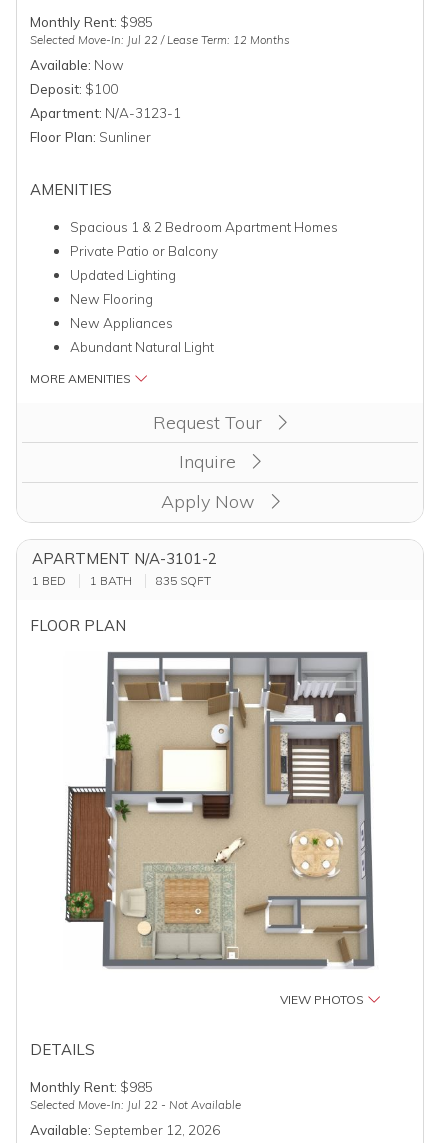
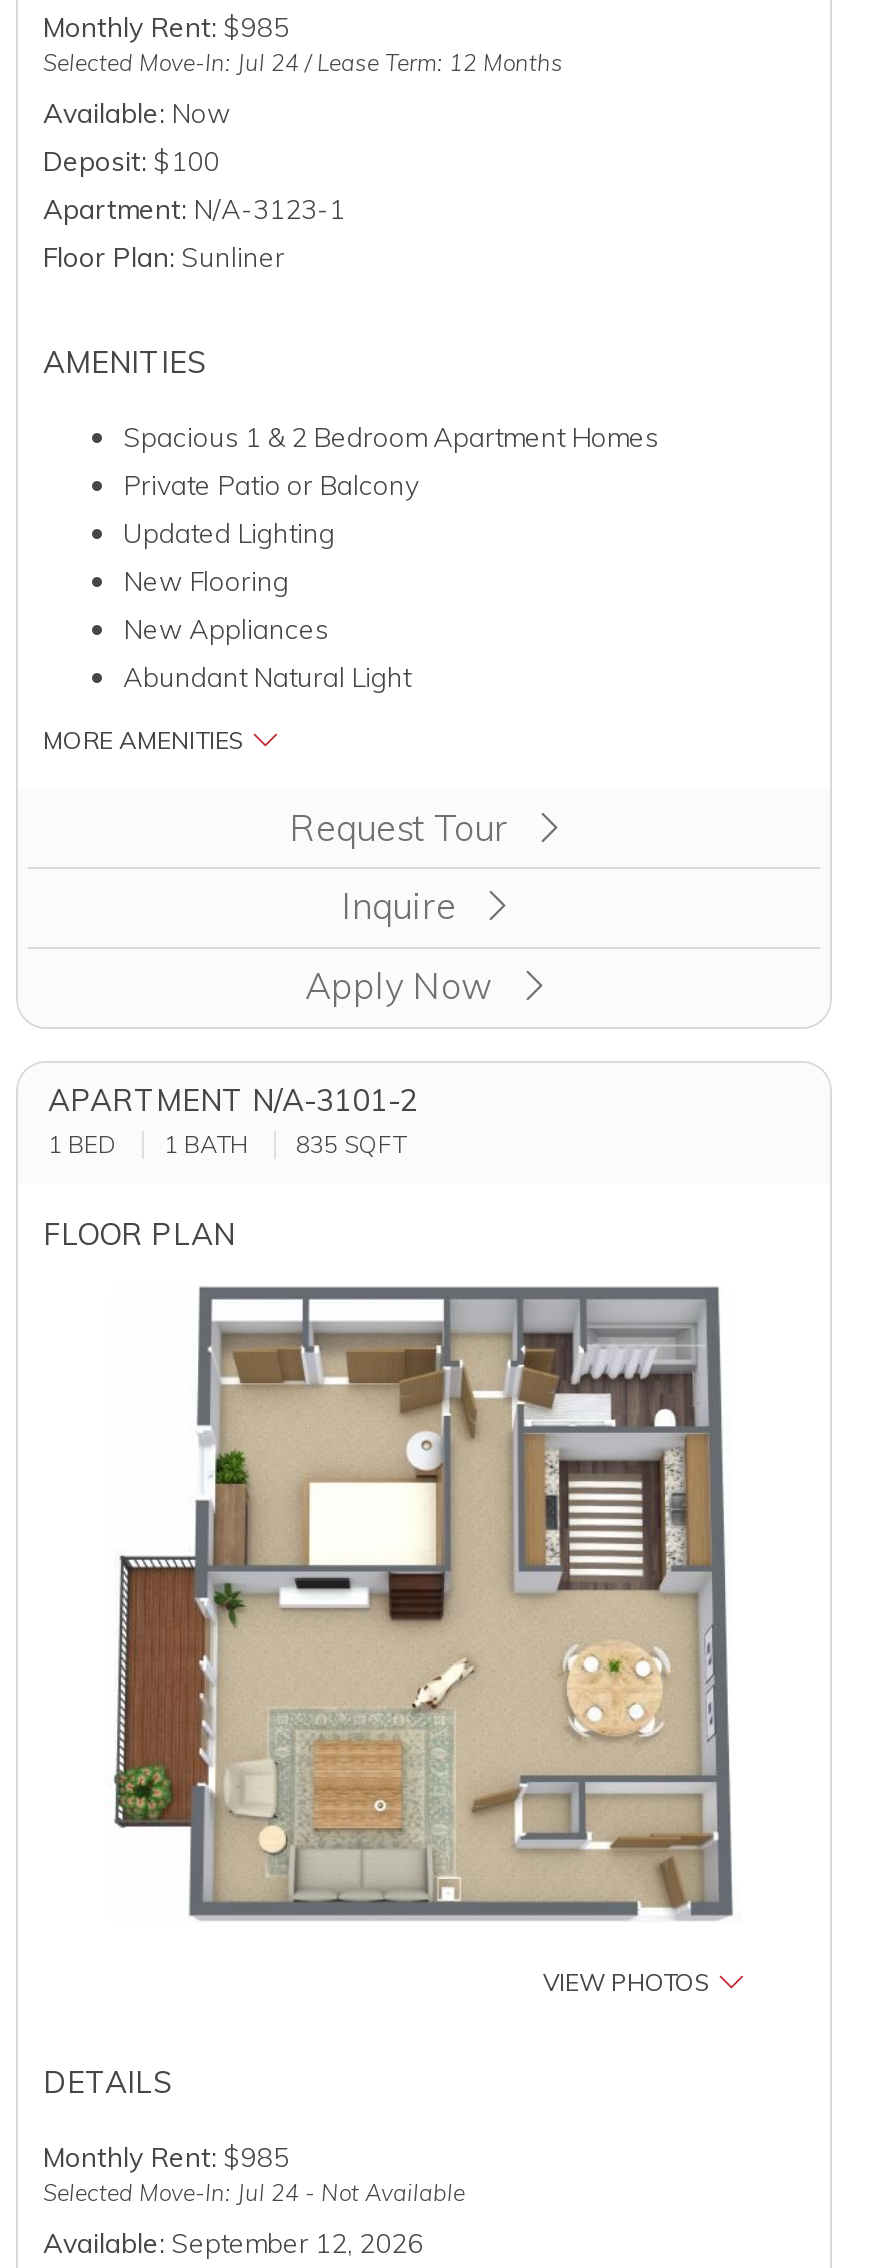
- Selected Move-In: Jul 22 / Lease Term: 12 Months
+ Selected Move-In: Jul 24 / Lease Term: 12 Months

- Selected Move-In: Jul 22 - Not Available
+ Selected Move-In: Jul 24 - Not Available
